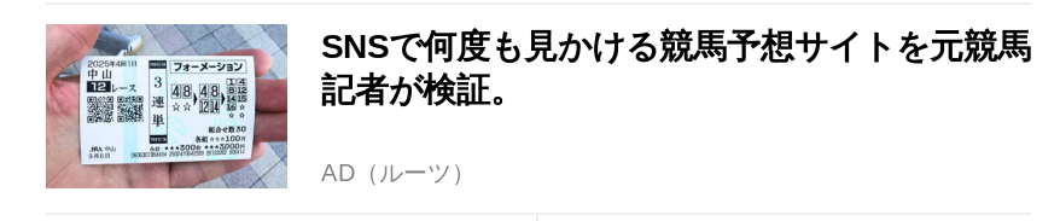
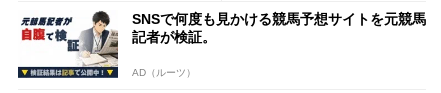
- [image]
+ [image]
